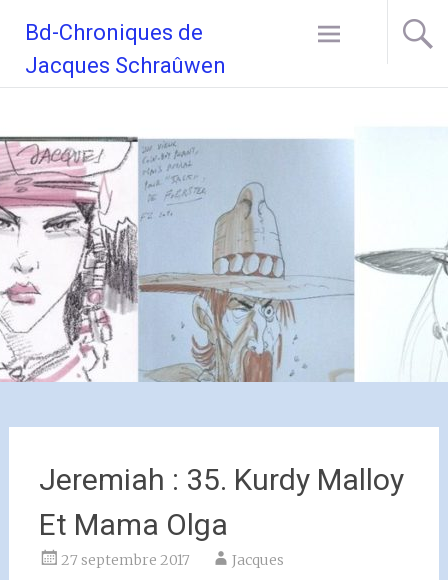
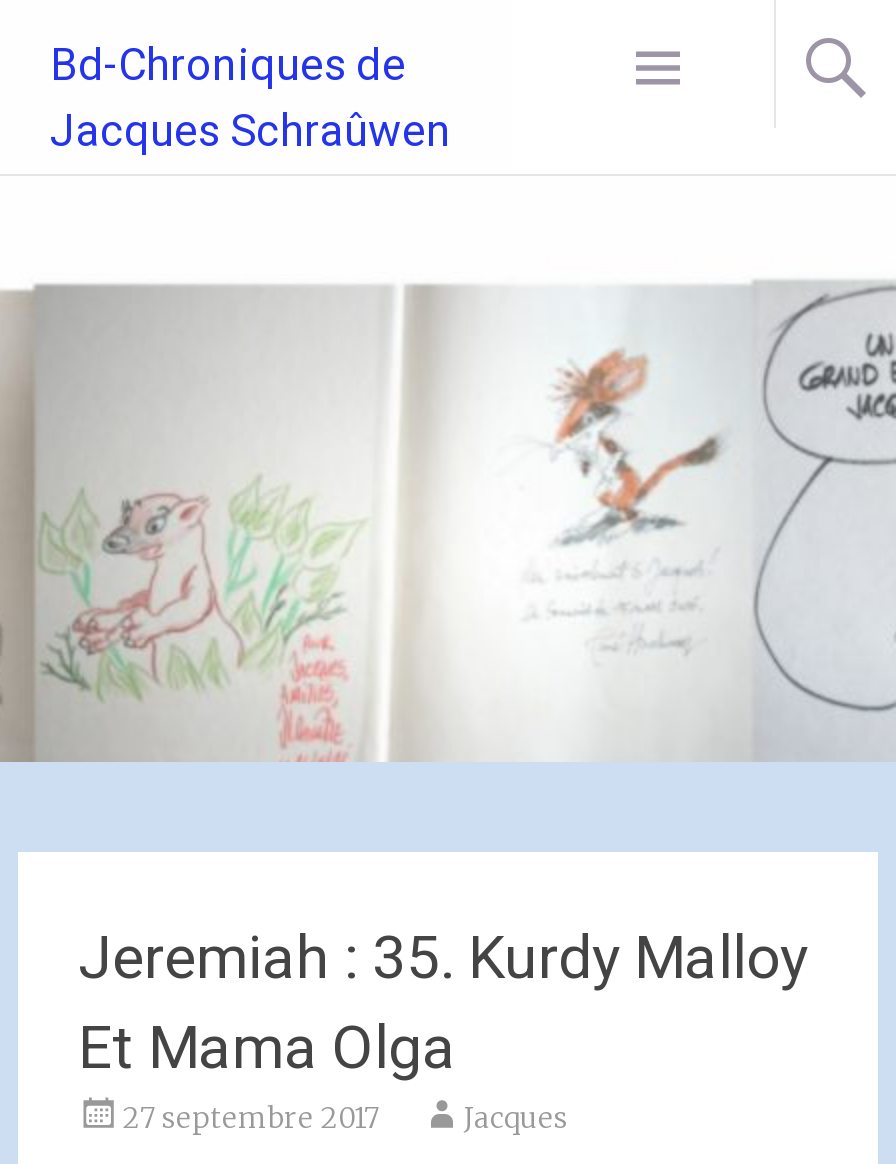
- [image]
+ [image]
